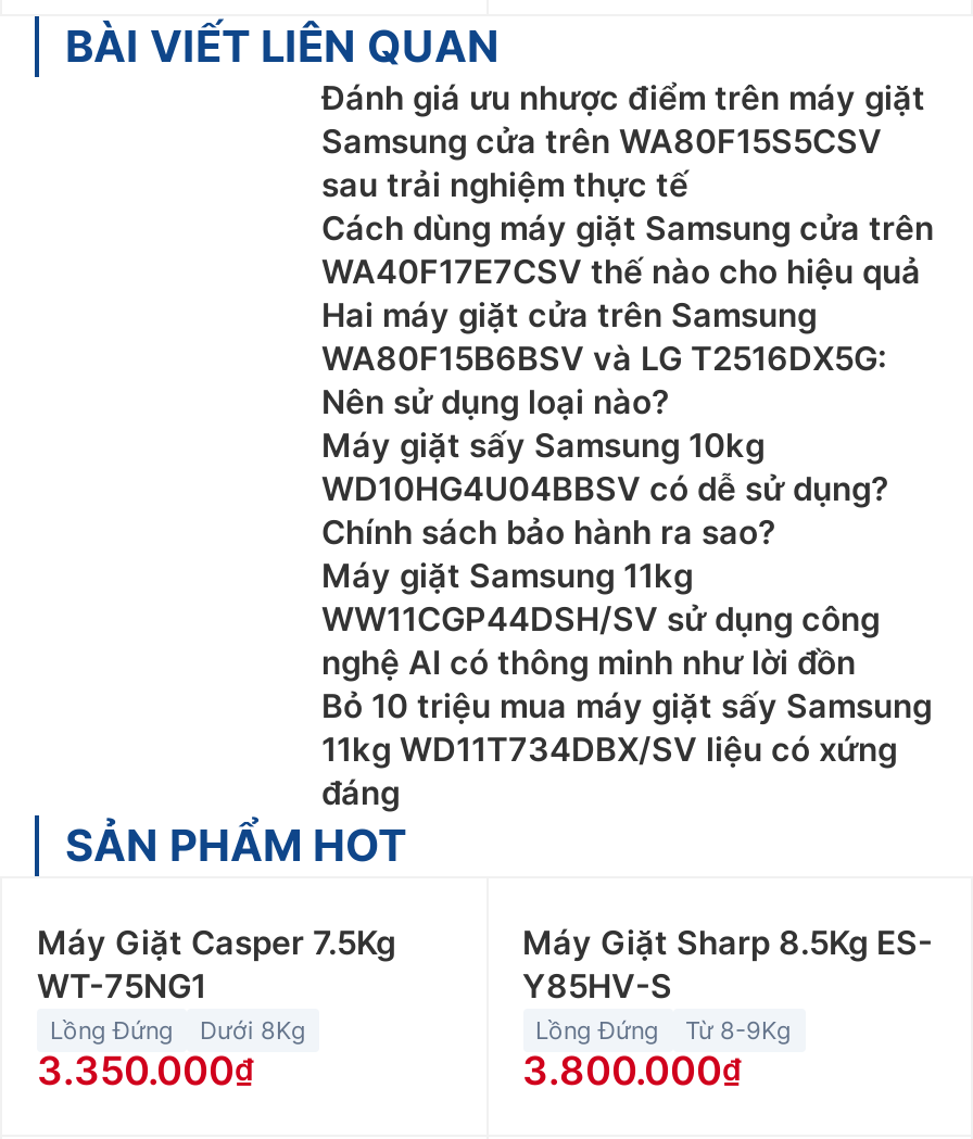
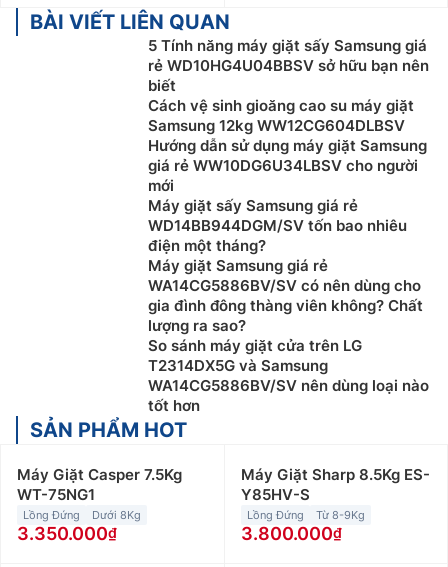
- Đánh giá ưu nhược điểm trên máy giặt
- Samsung cửa trên WA80F15S5CSV
- sau trải nghiệm thực tế
- Cách dùng máy giặt Samsung cửa trên
- WA40F17E7CSV thế nào cho hiệu quả
- Hai máy giặt cửa trên Samsung
- WA80F15B6BSV và LG T2516DX5G:
- Nên sử dụng loại nào?
- Máy giặt sấy Samsung 10kg
- WD10HG4U04BBSV có dễ sử dụng?
- Chính sách bảo hành ra sao?
- Máy giặt Samsung 11kg
- WW11CGP44DSH/SV sử dụng công
- nghệ AI có thông minh như lời đồn
- Bỏ 10 triệu mua máy giặt sấy Samsung
- 11kg WD11T734DBX/SV liệu có xứng
- đáng
+ 5 Tính năng máy giặt sấy Samsung giá
+ rẻ WD10HG4U04BBSV sở hữu bạn nên
+ biết
+ Cách vệ sinh gioăng cao su máy giặt
+ Samsung 12kg WW12CG604DLBSV
+ Hướng dẫn sử dụng máy giặt Samsung
+ giá rẻ WW10DG6U34LBSV cho người
+ mới
+ Máy giặt sấy Samsung giá rẻ
+ WD14BB944DGM/SV tốn bao nhiêu
+ điện một tháng?
+ Máy giặt Samsung giá rẻ
+ WA14CG5886BV/SV có nên dùng cho
+ gia đình đông thàng viên không? Chất
+ lượng ra sao?
+ So sánh máy giặt cửa trên LG
+ T2314DX5G và Samsung
+ WA14CG5886BV/SV nên dùng loại nào
+ tốt hơn
